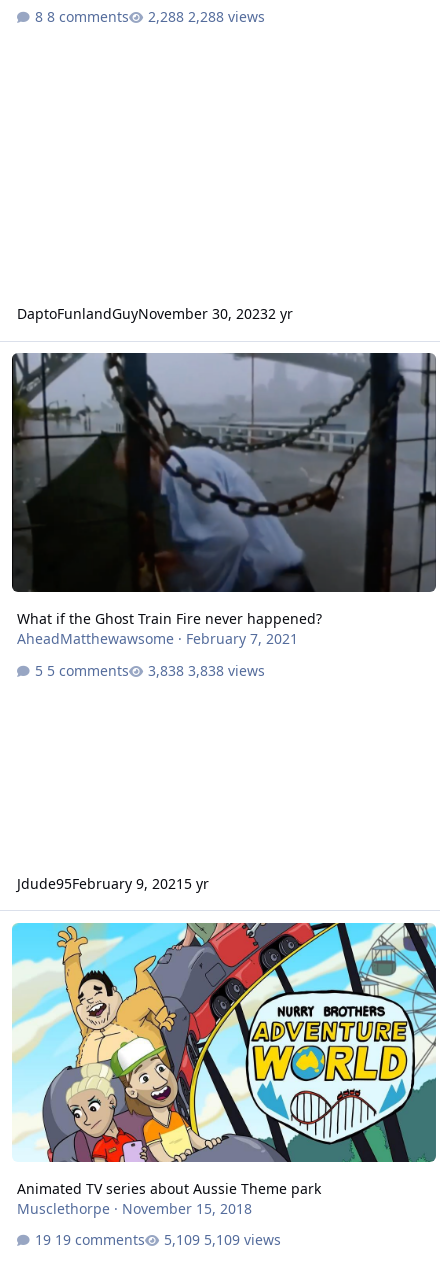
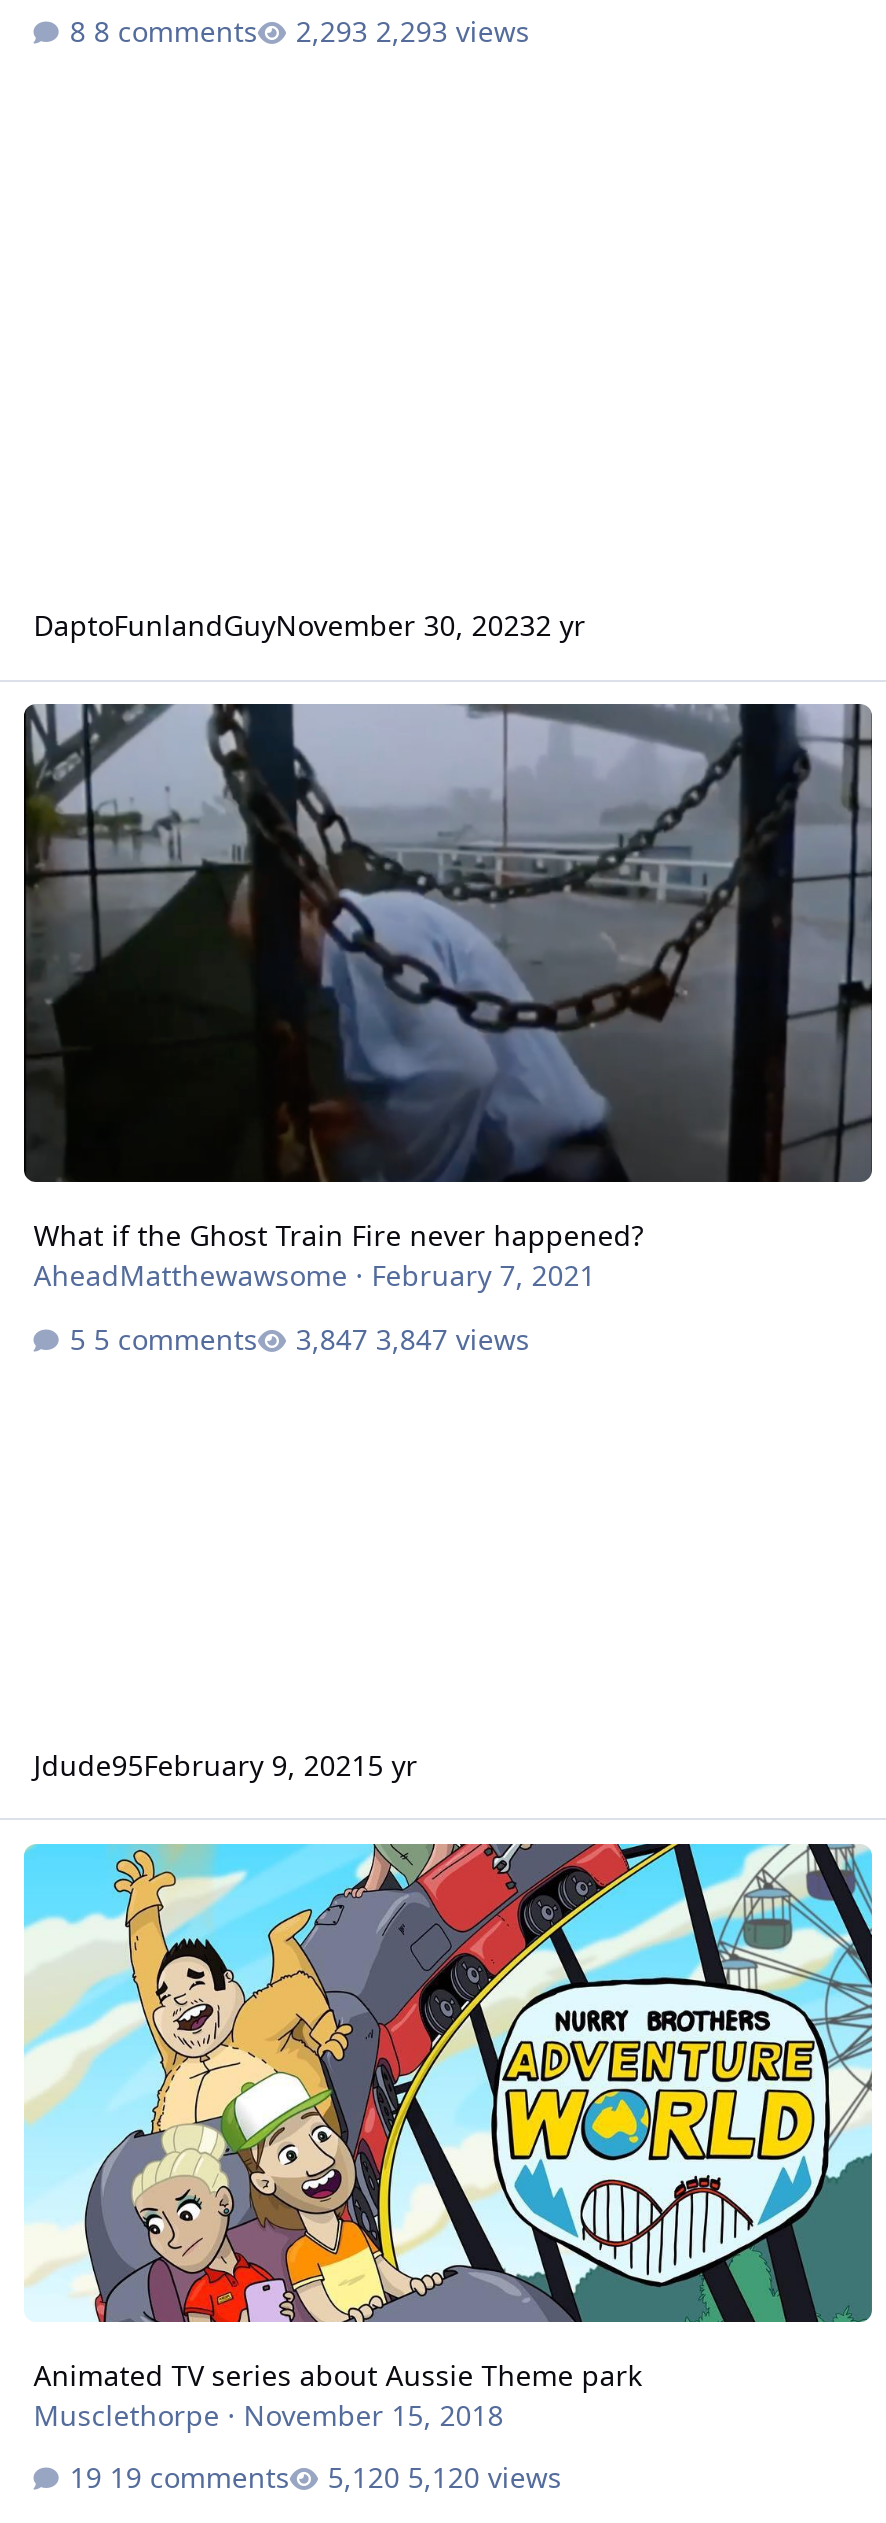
- 2,288 views
+ 2,293 views

- 3,838 views
+ 3,847 views

- 5,109 views
+ 5,120 views
